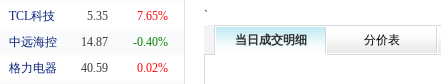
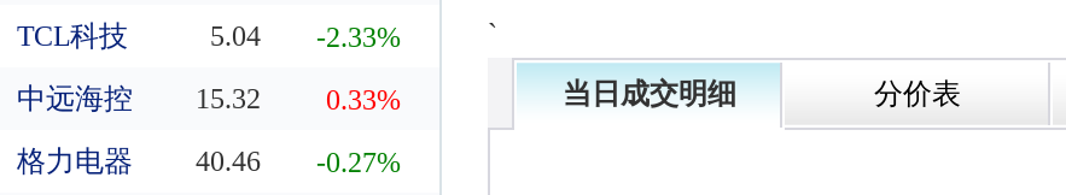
- 5.35
+ 5.04

- 7.65%
+ -2.33%

- 14.87
+ 15.32

- -0.40%
+ 0.33%

- 40.59
+ 40.46

- 0.02%
+ -0.27%
